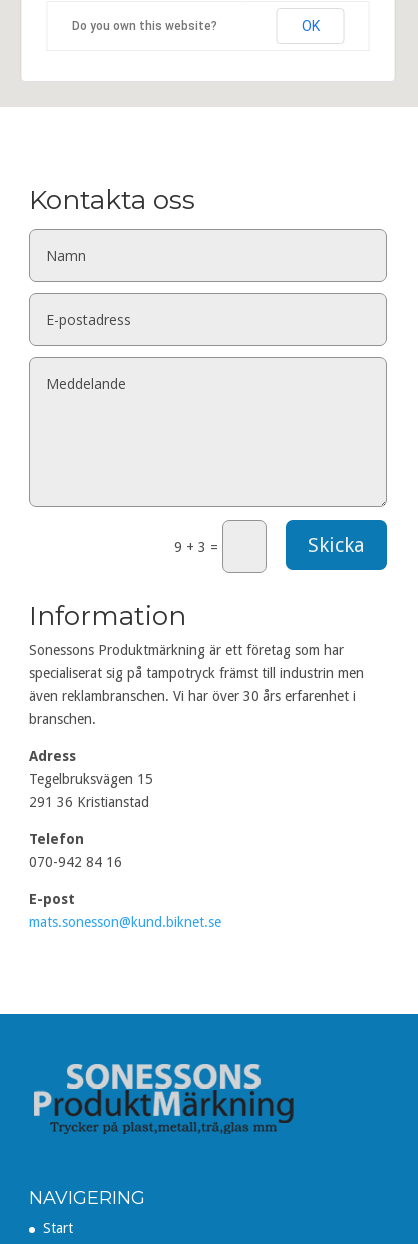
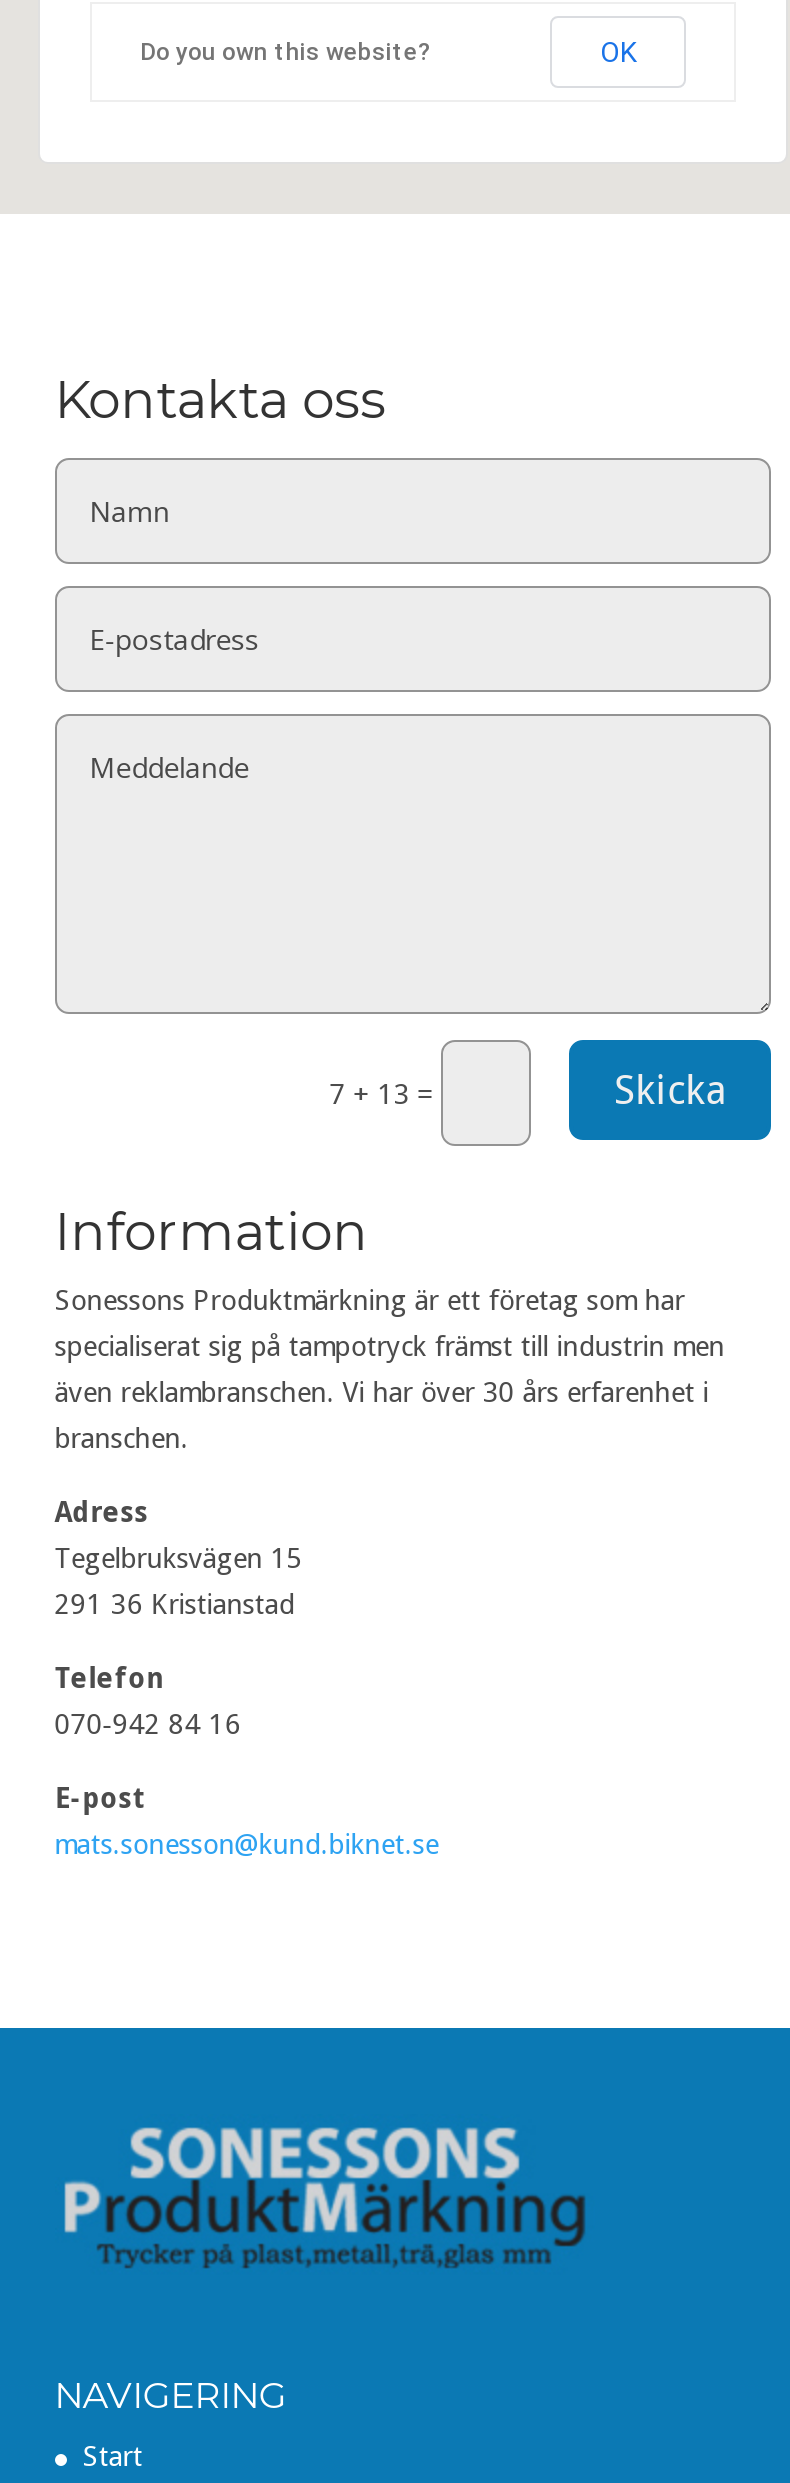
- 9 + 3 =
+ 7 + 13 =
